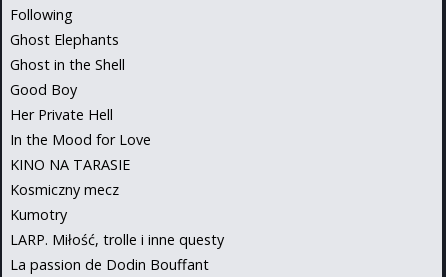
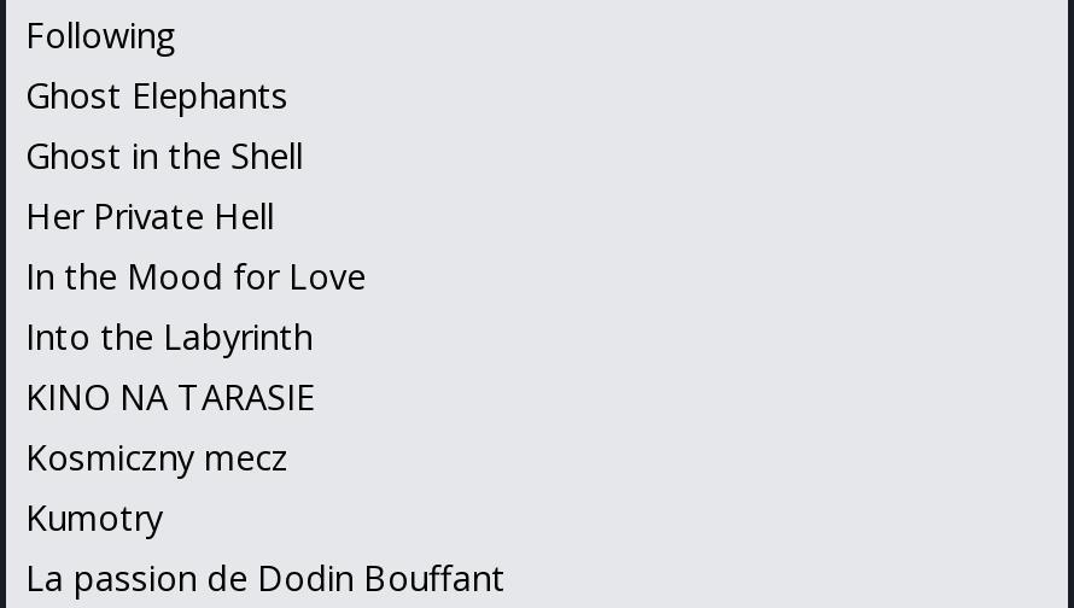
- Good Boy

+ Into the Labyrinth

- LARP. Miłość, trolle i inne questy
